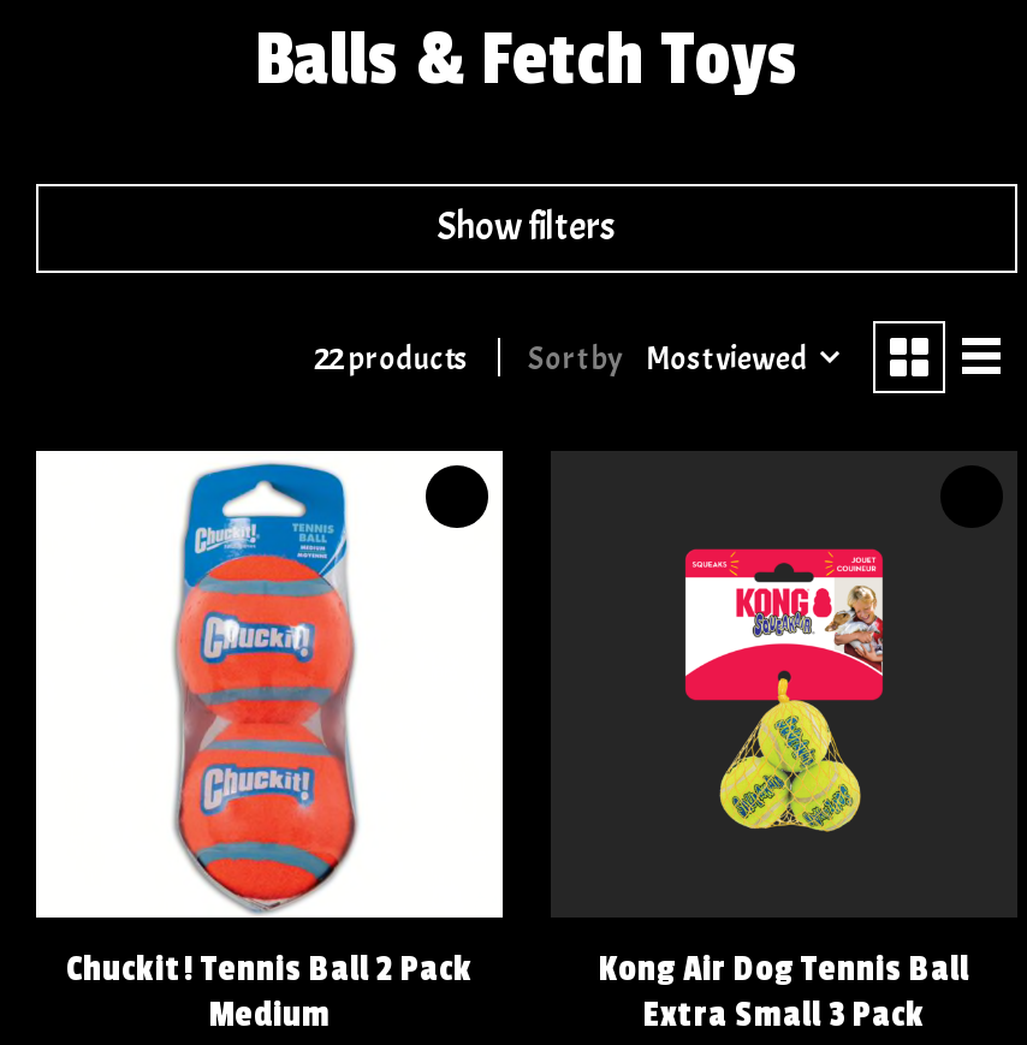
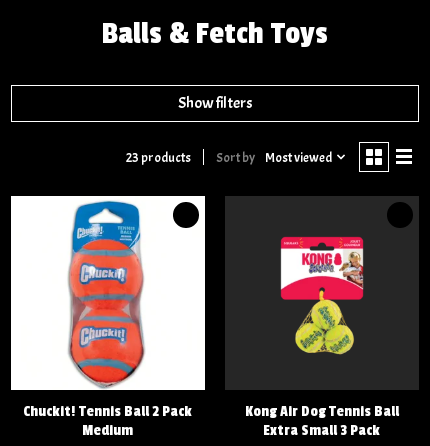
- 22 products Sort by Most viewed
+ 23 products Sort by Most viewed
